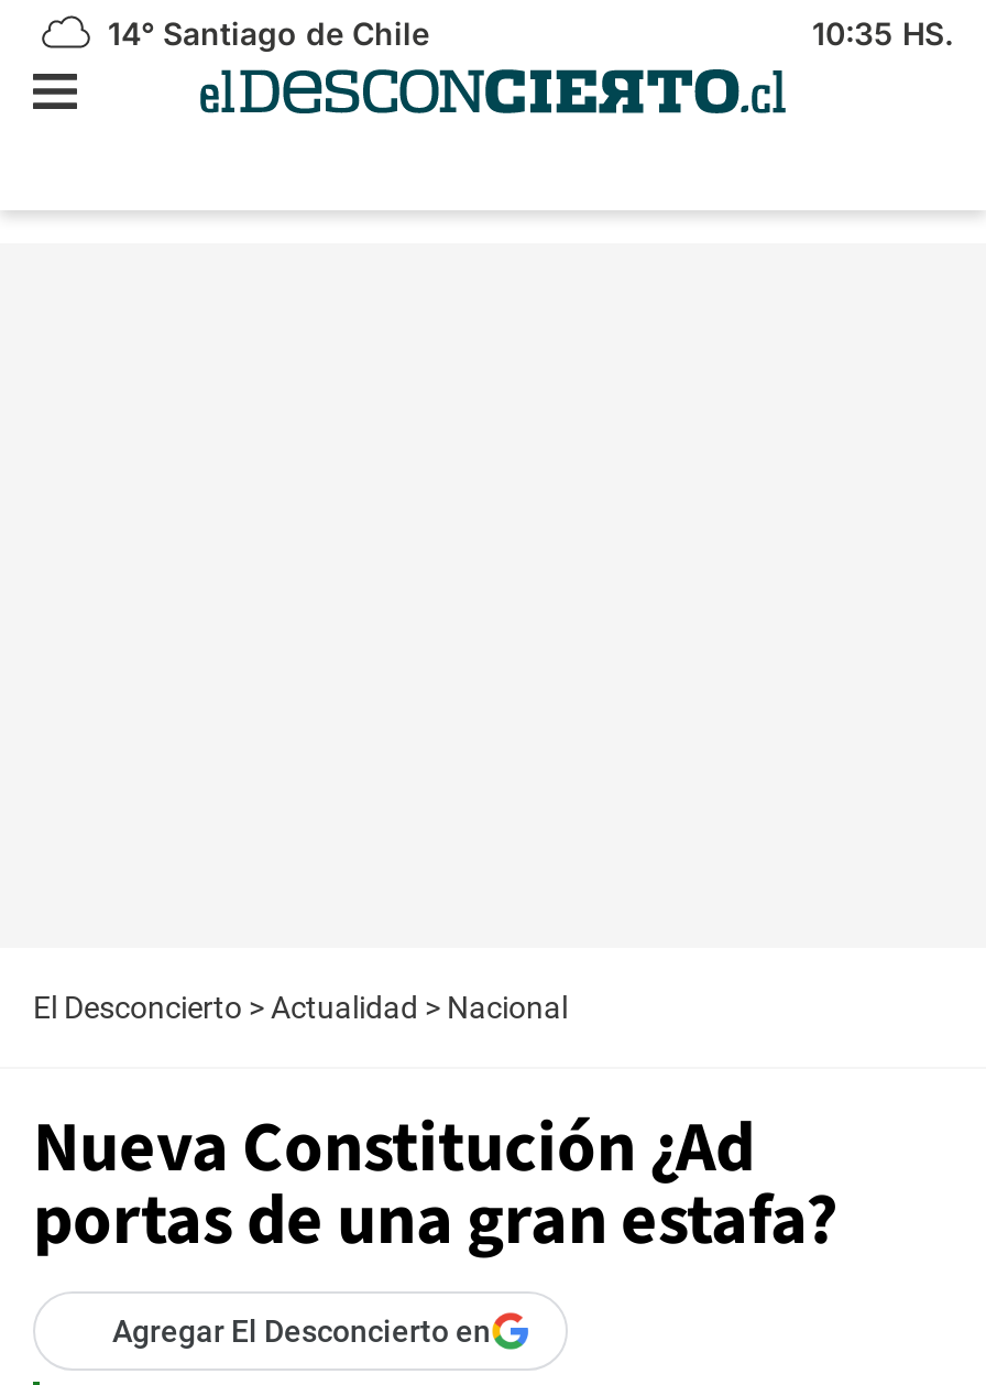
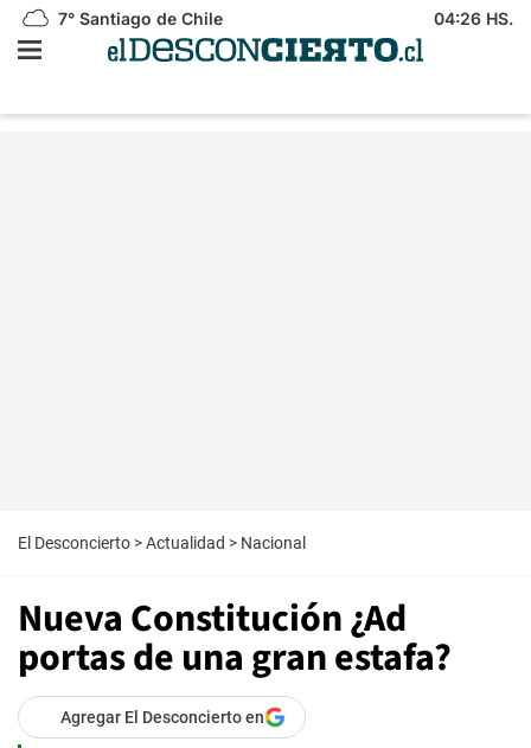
- 14° Santiago de Chile
+ 7° Santiago de Chile

- 10:35 HS.
+ 04:26 HS.
